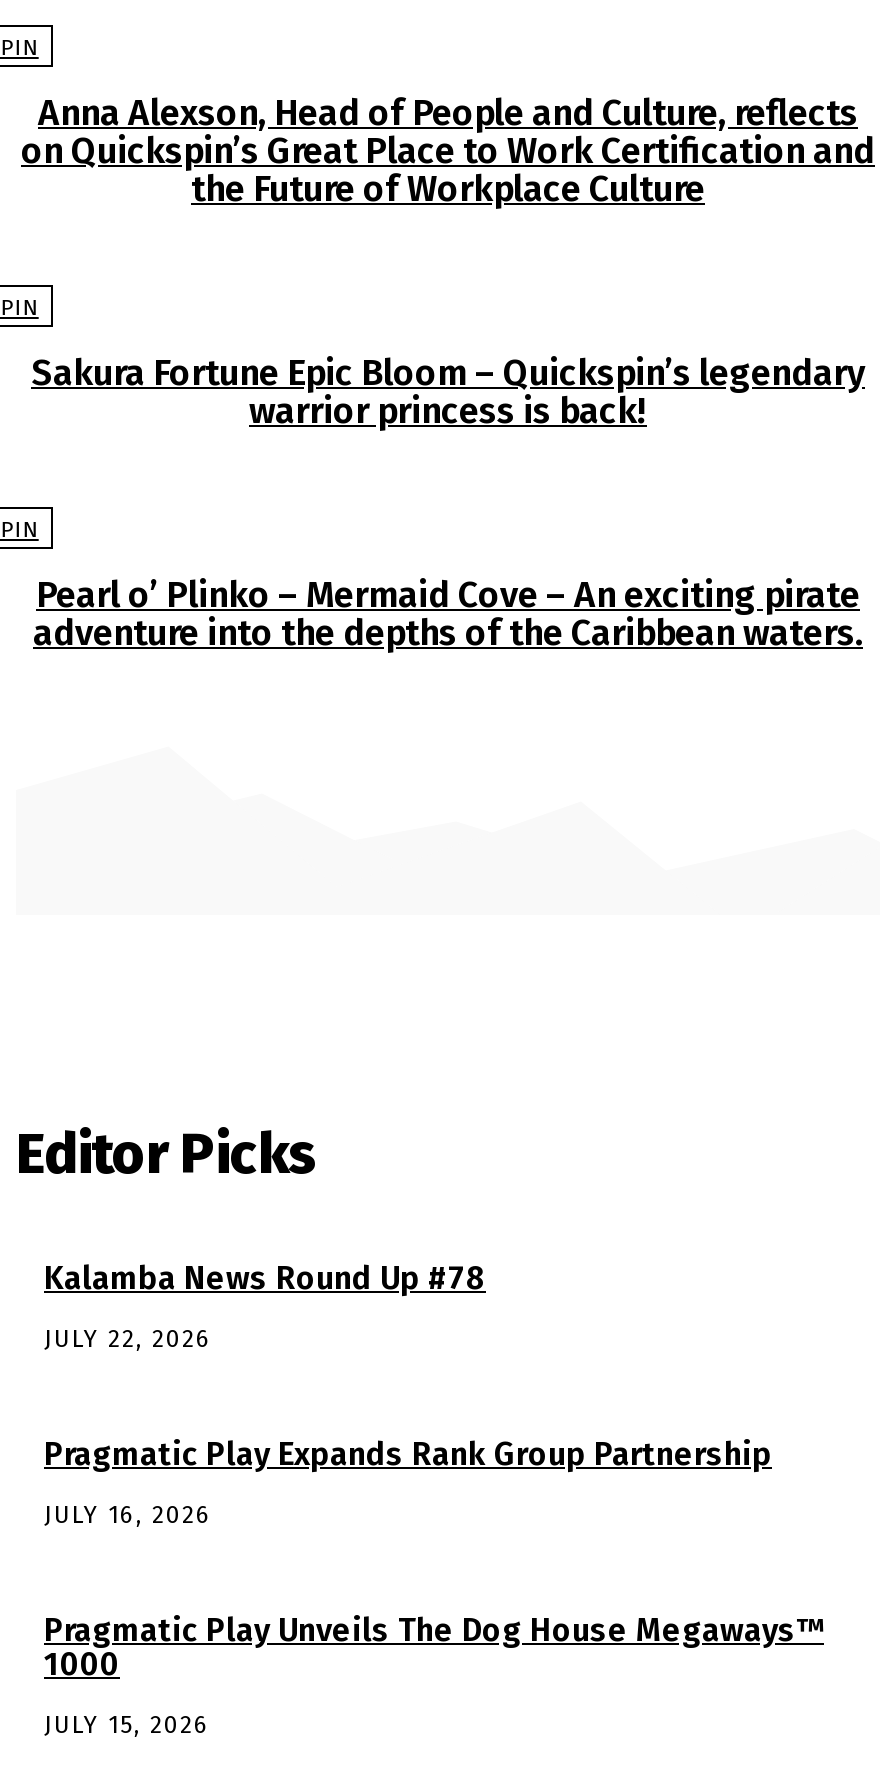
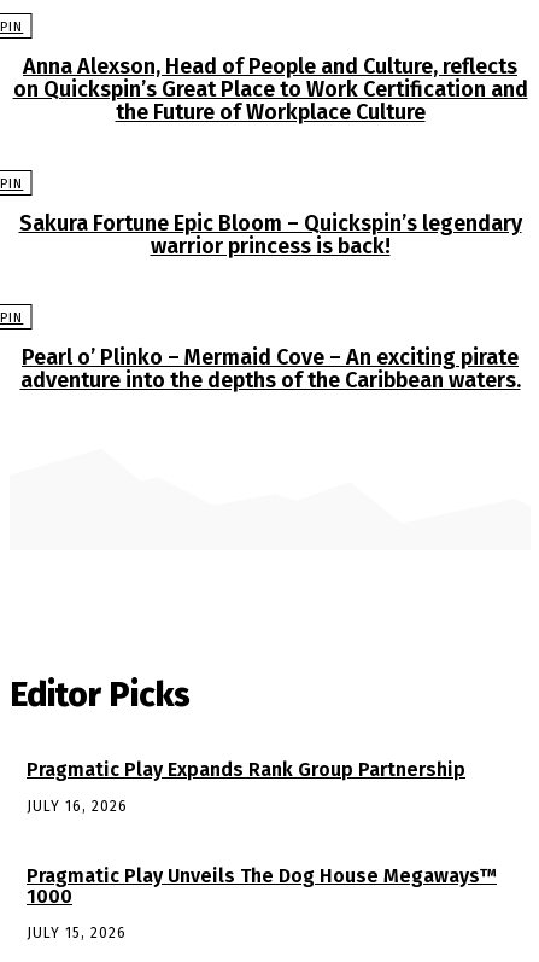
- Kalamba News Round Up #78
- JULY 22, 2026
